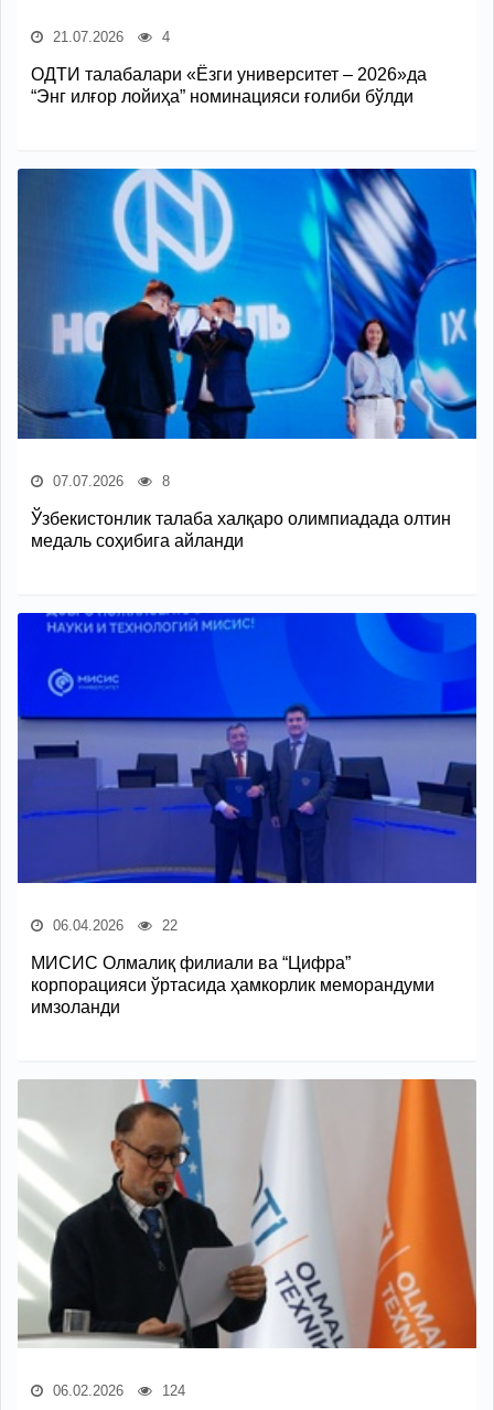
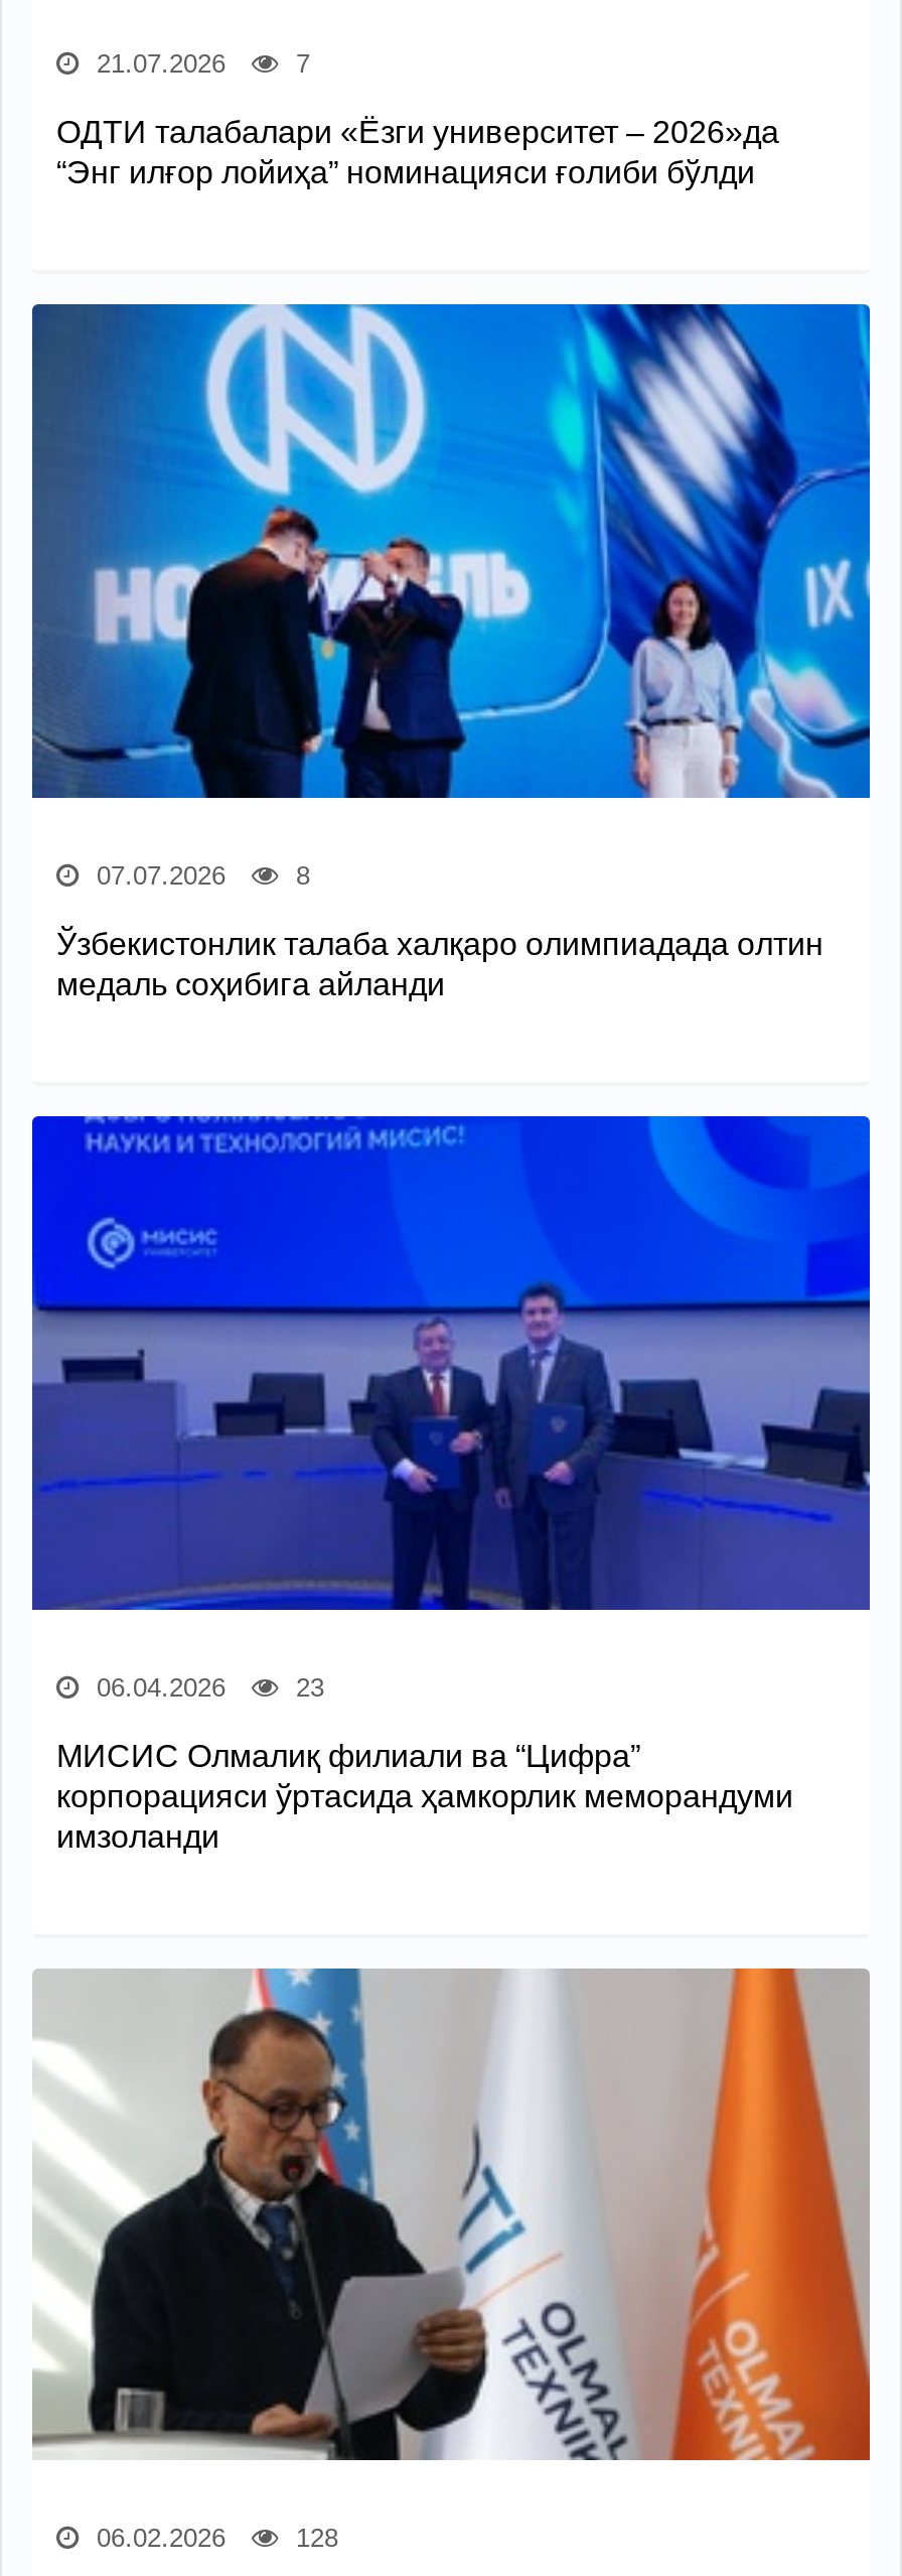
- 4
+ 7

- 22
+ 23

- 124
+ 128
